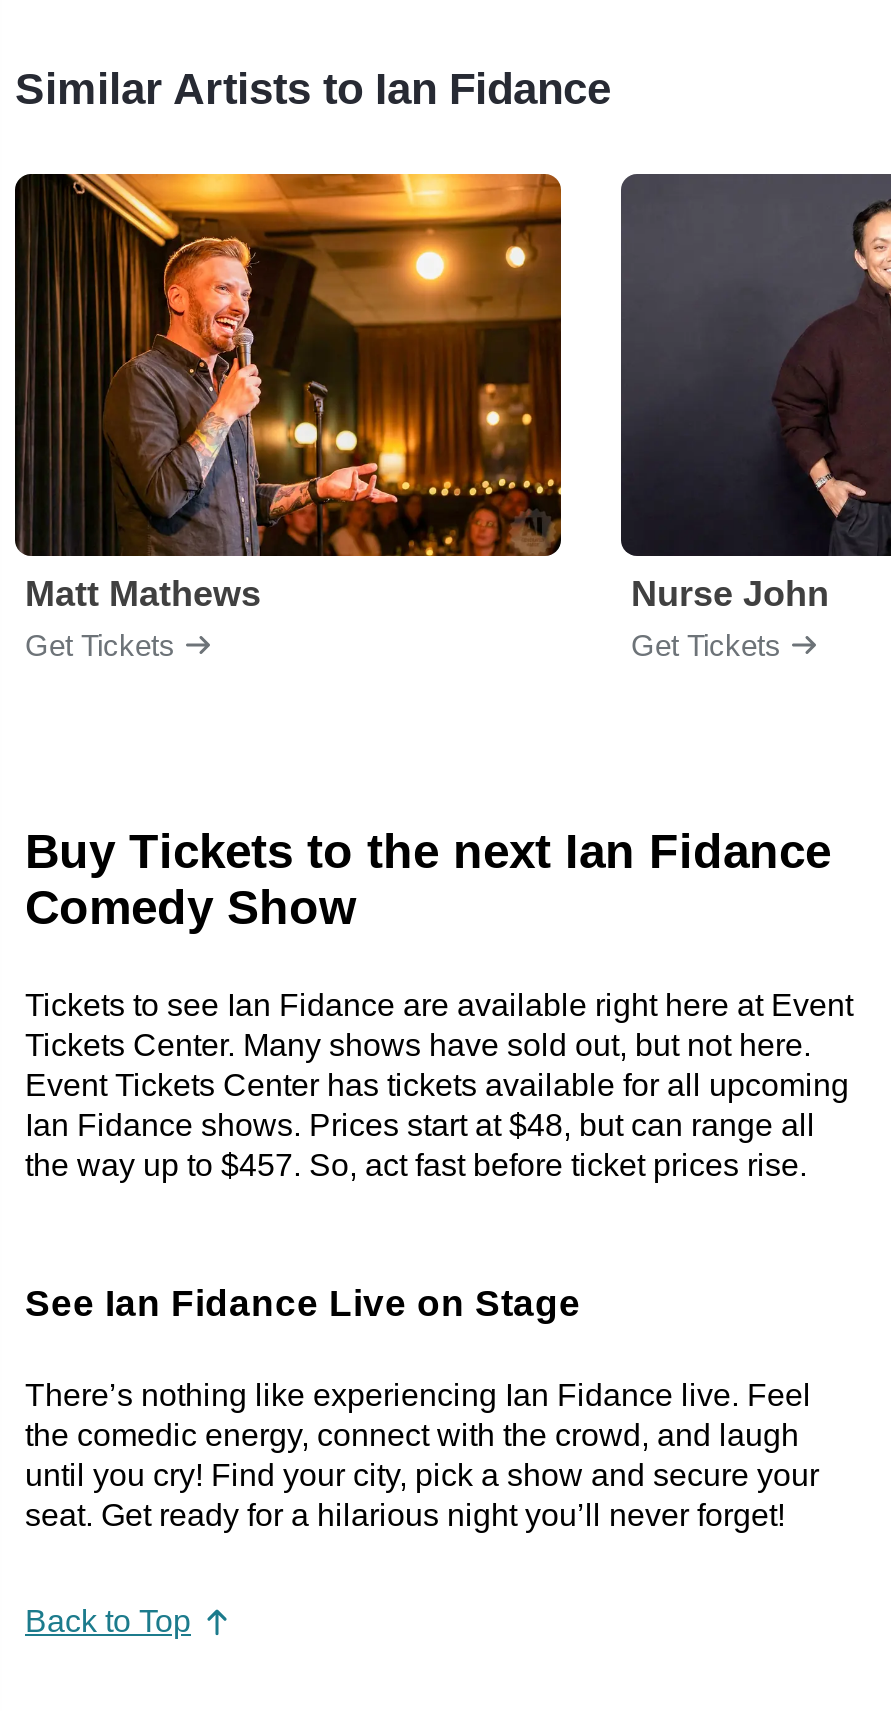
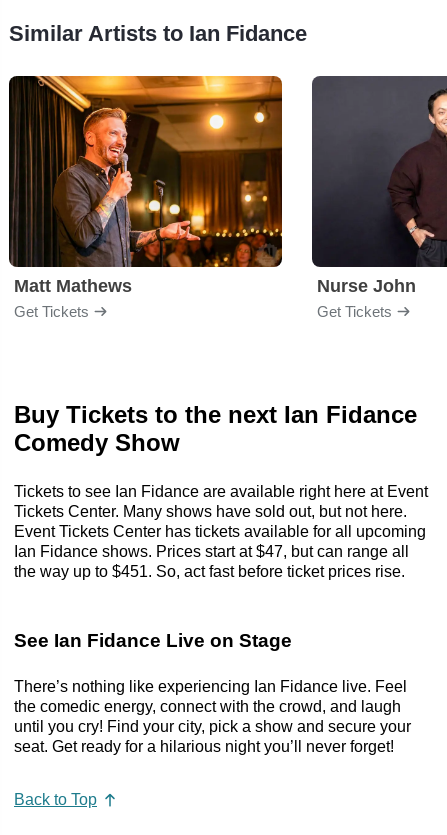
- Ian Fidance shows. Prices start at $48, but can range all
+ Ian Fidance shows. Prices start at $47, but can range all

- the way up to $457. So, act fast before ticket prices rise.
+ the way up to $451. So, act fast before ticket prices rise.
